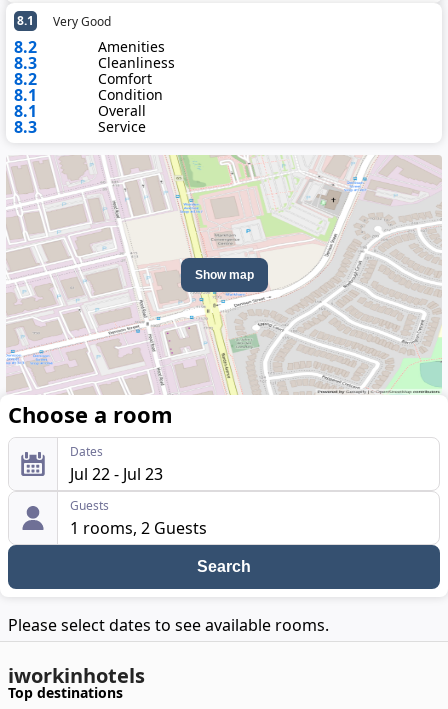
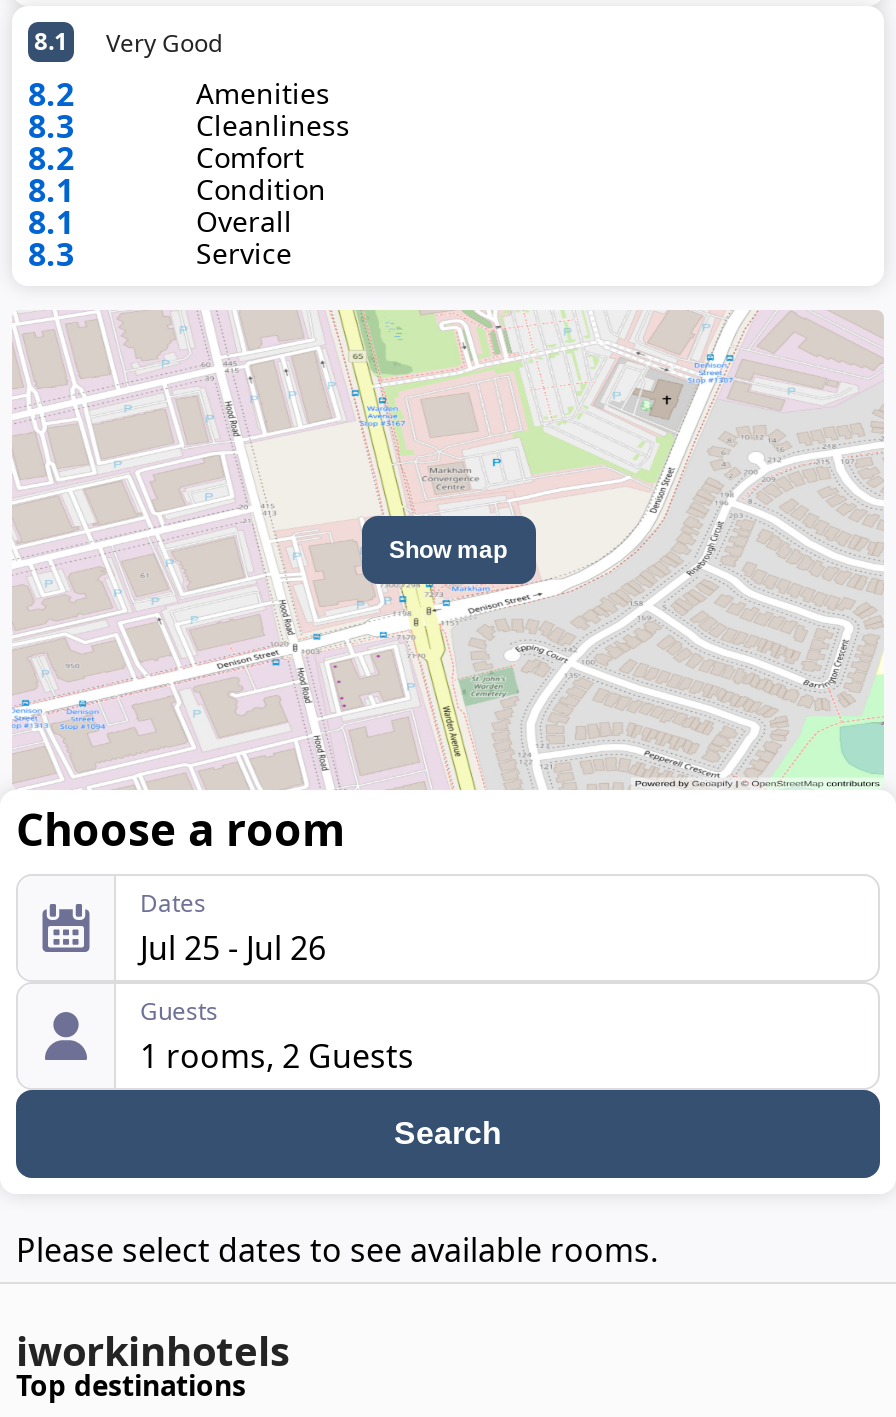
- Jul 22 - Jul 23
+ Jul 25 - Jul 26
